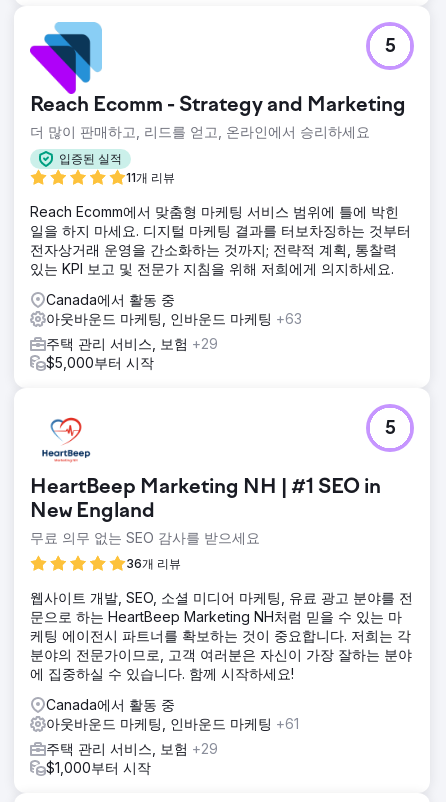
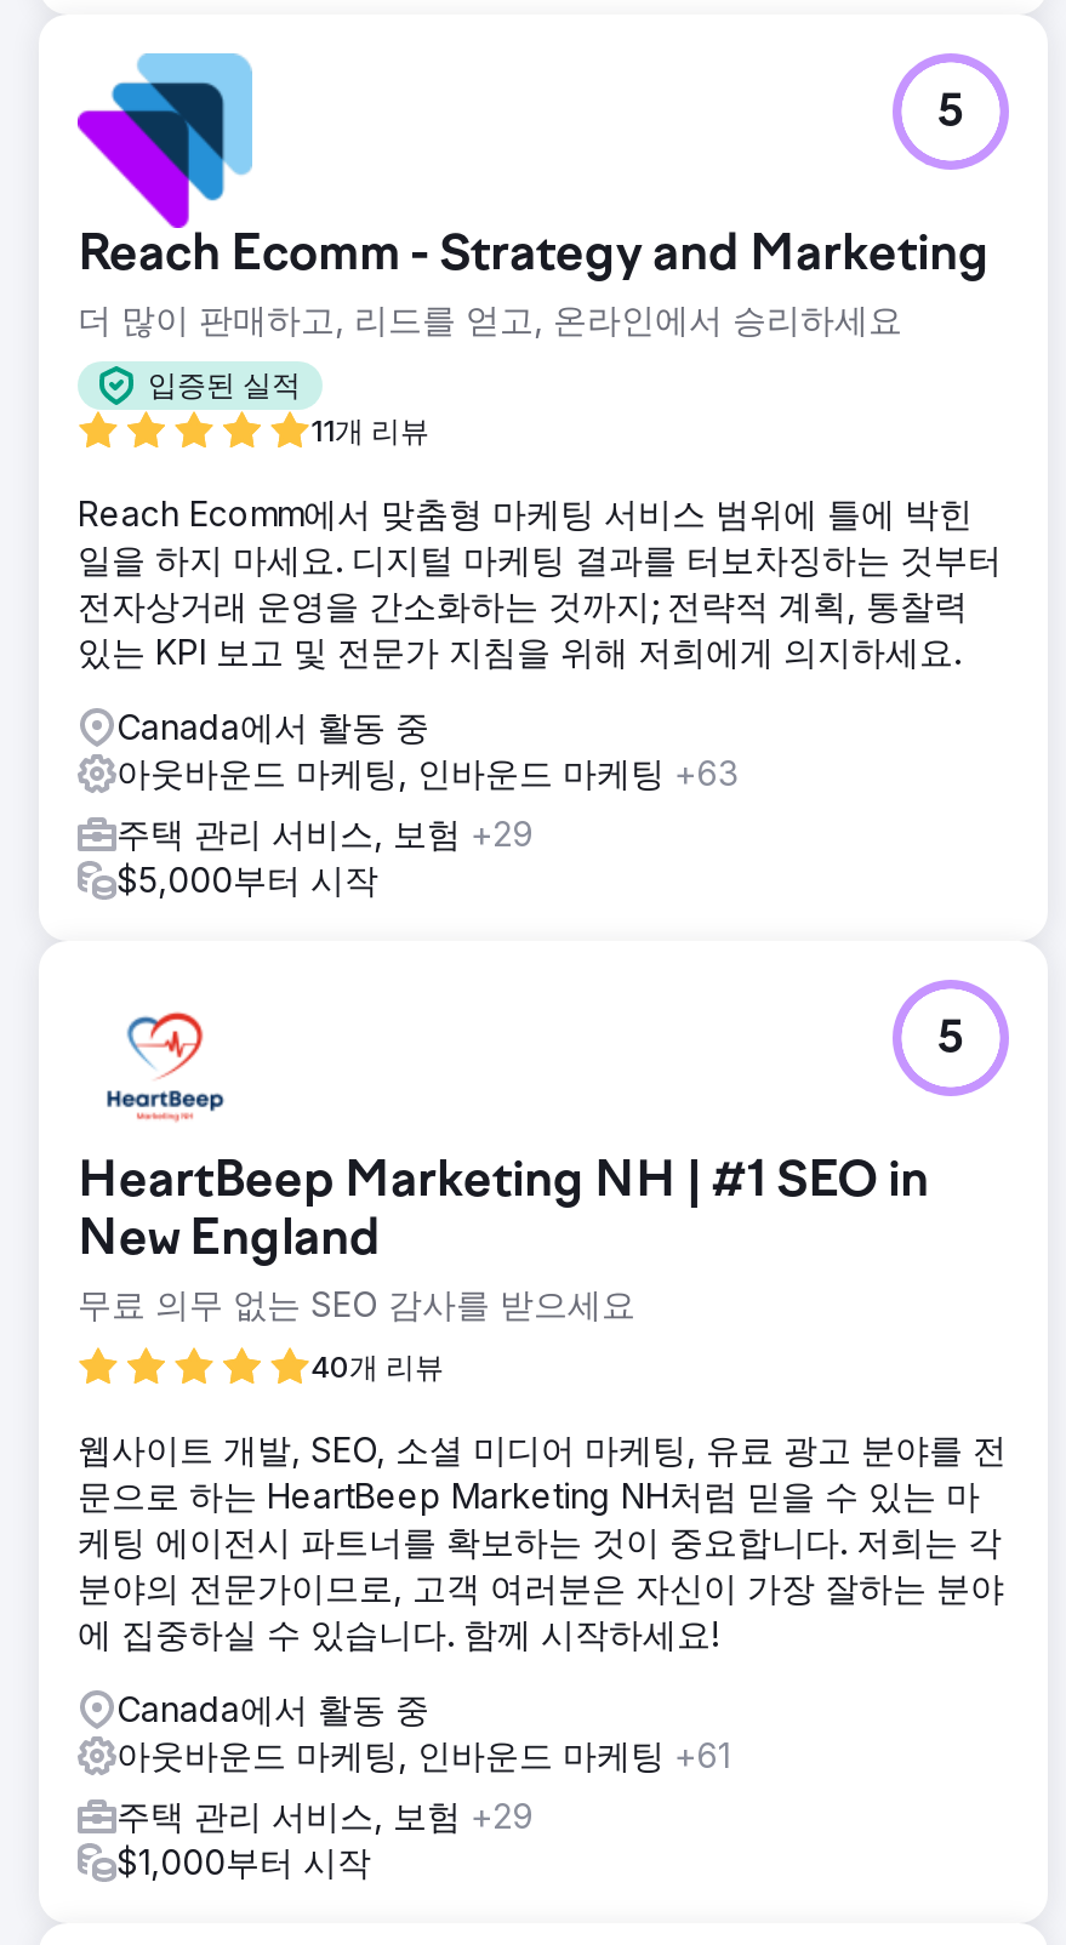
- 36개 리뷰
+ 40개 리뷰
